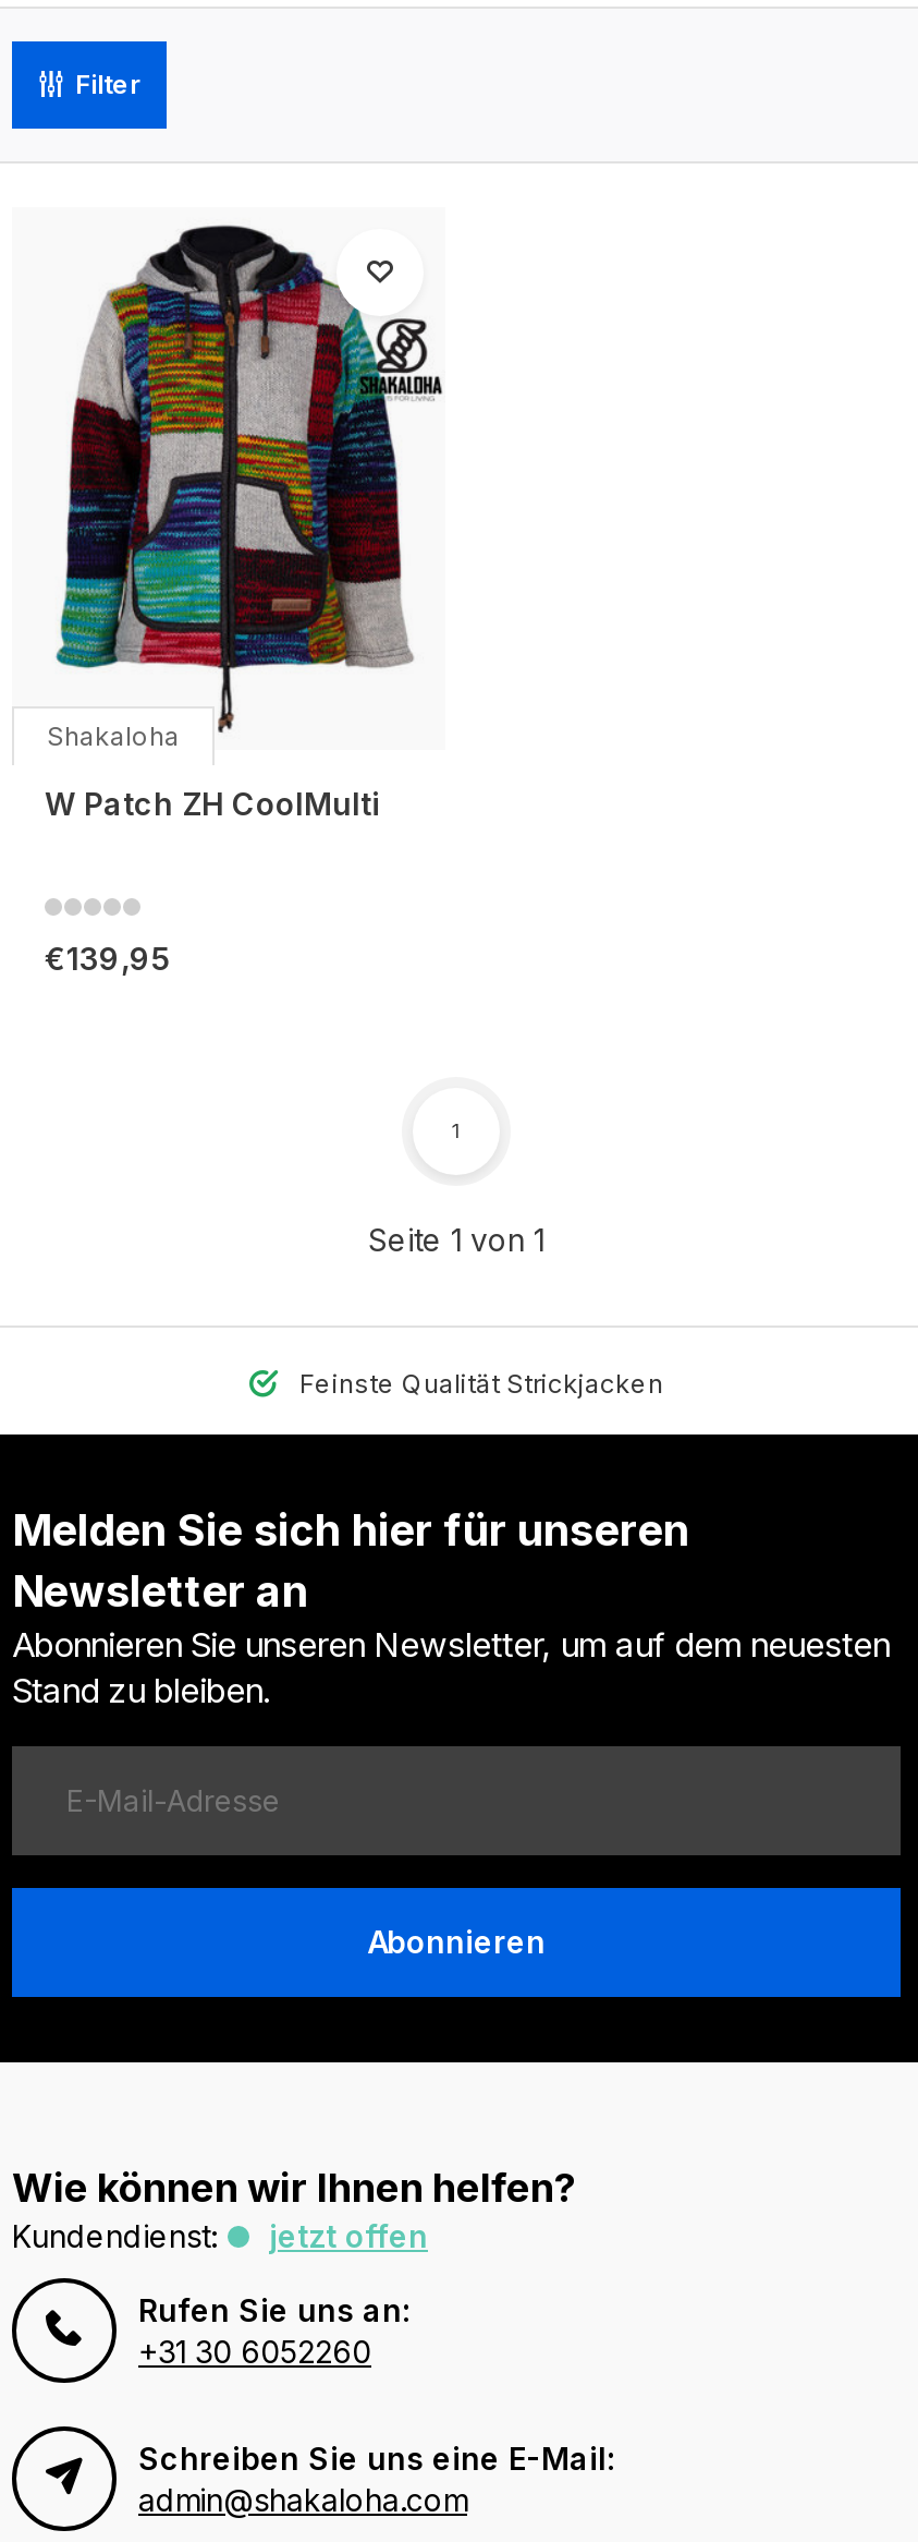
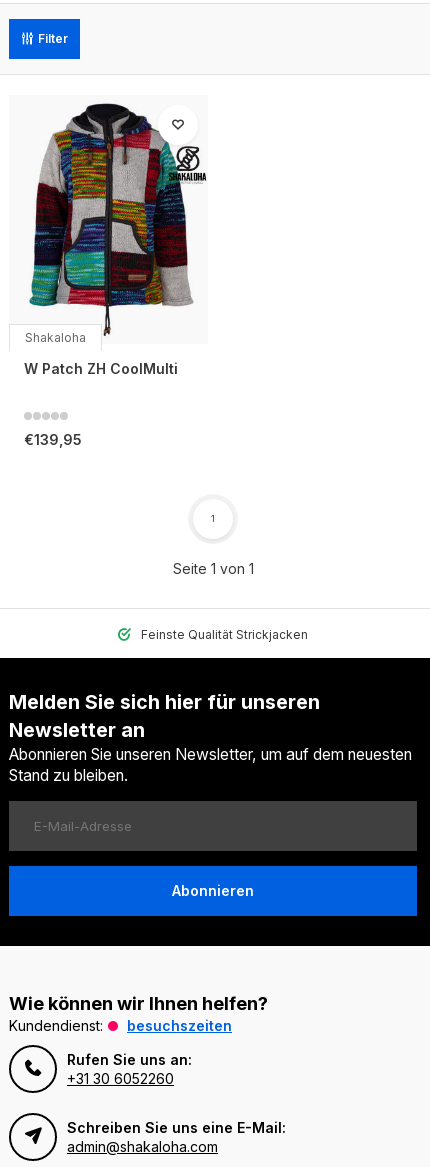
- jetzt offen
+ besuchszeiten
